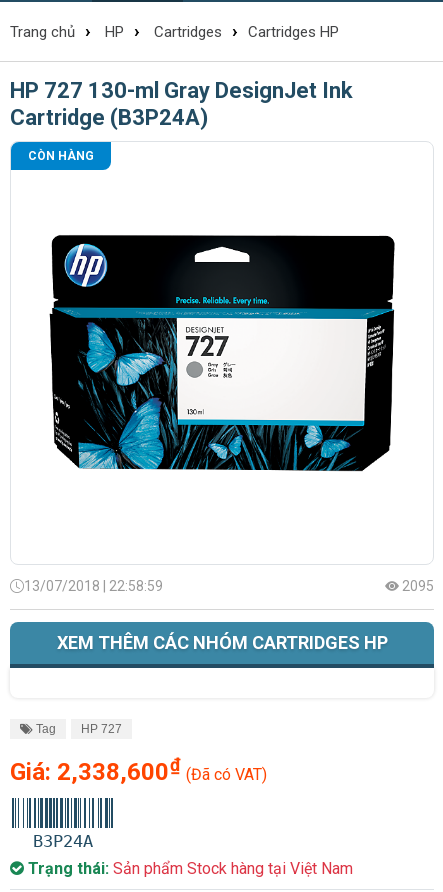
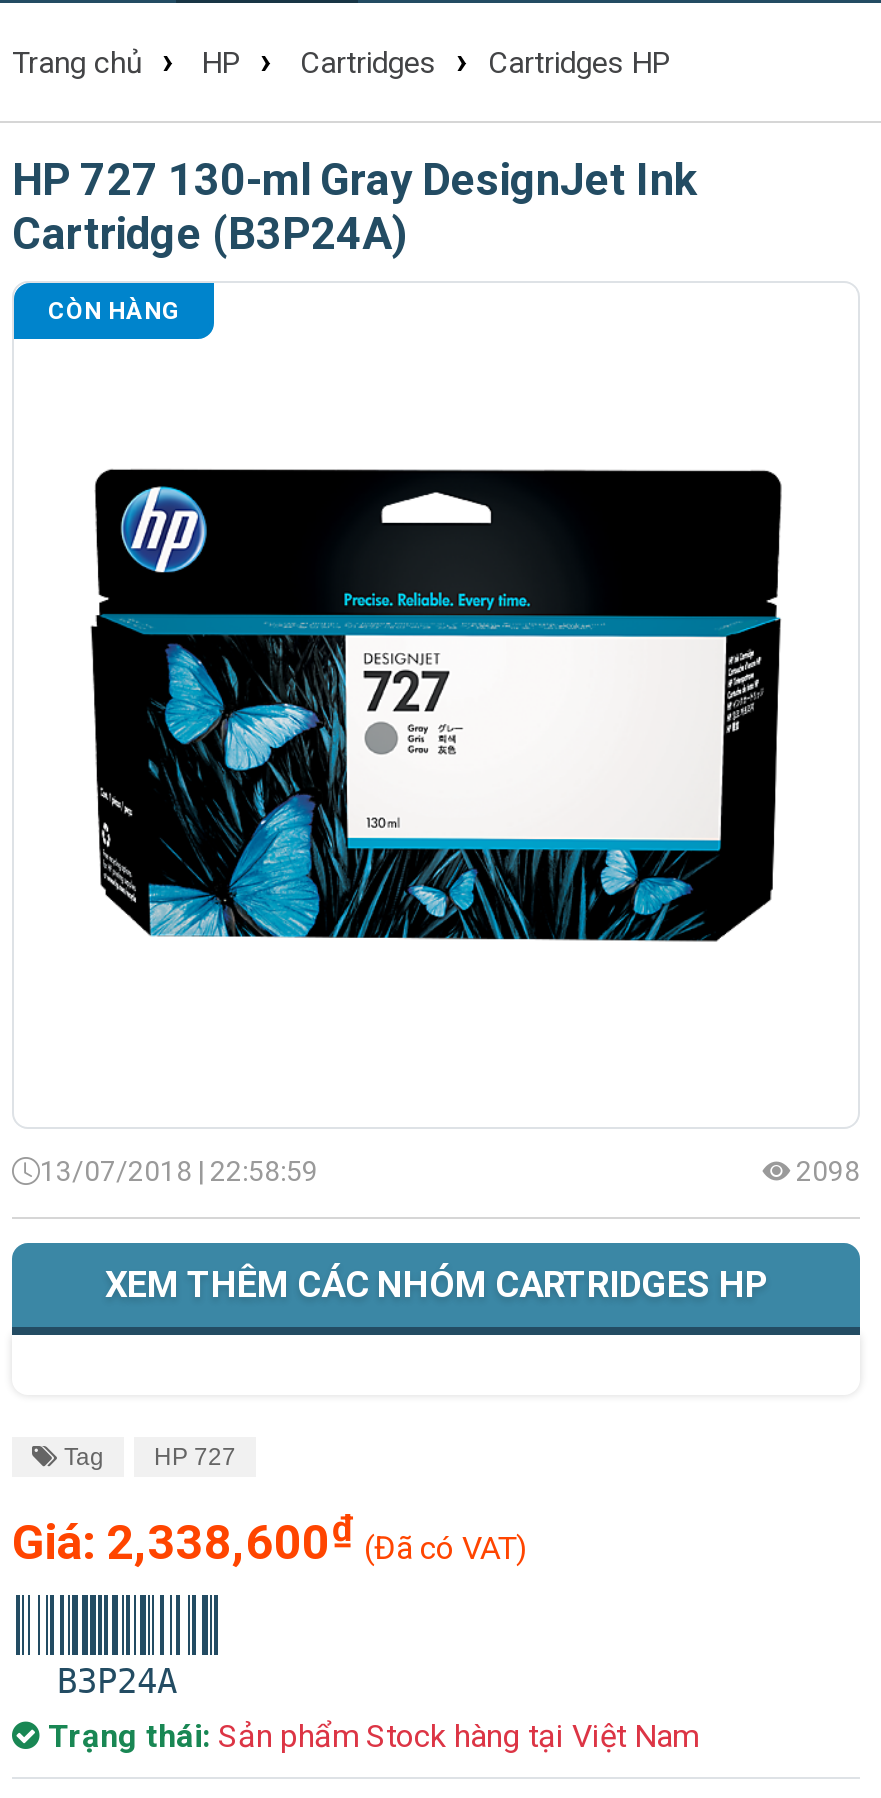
- 2095
+ 2098
